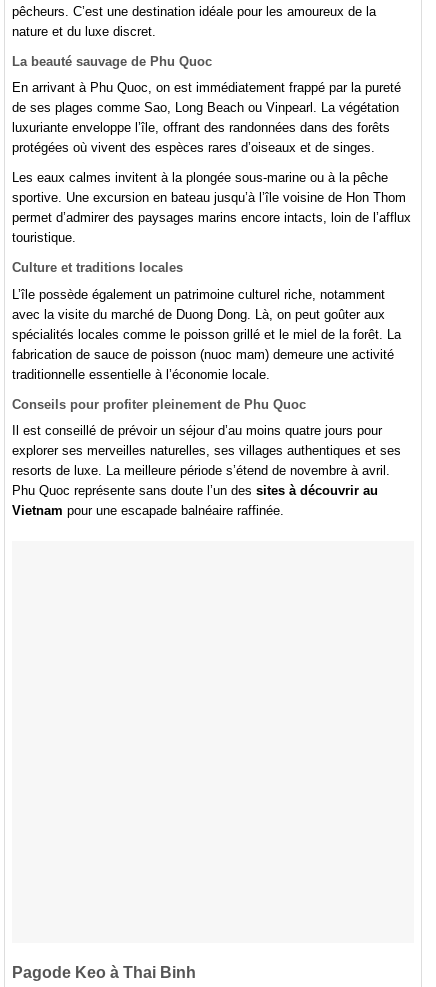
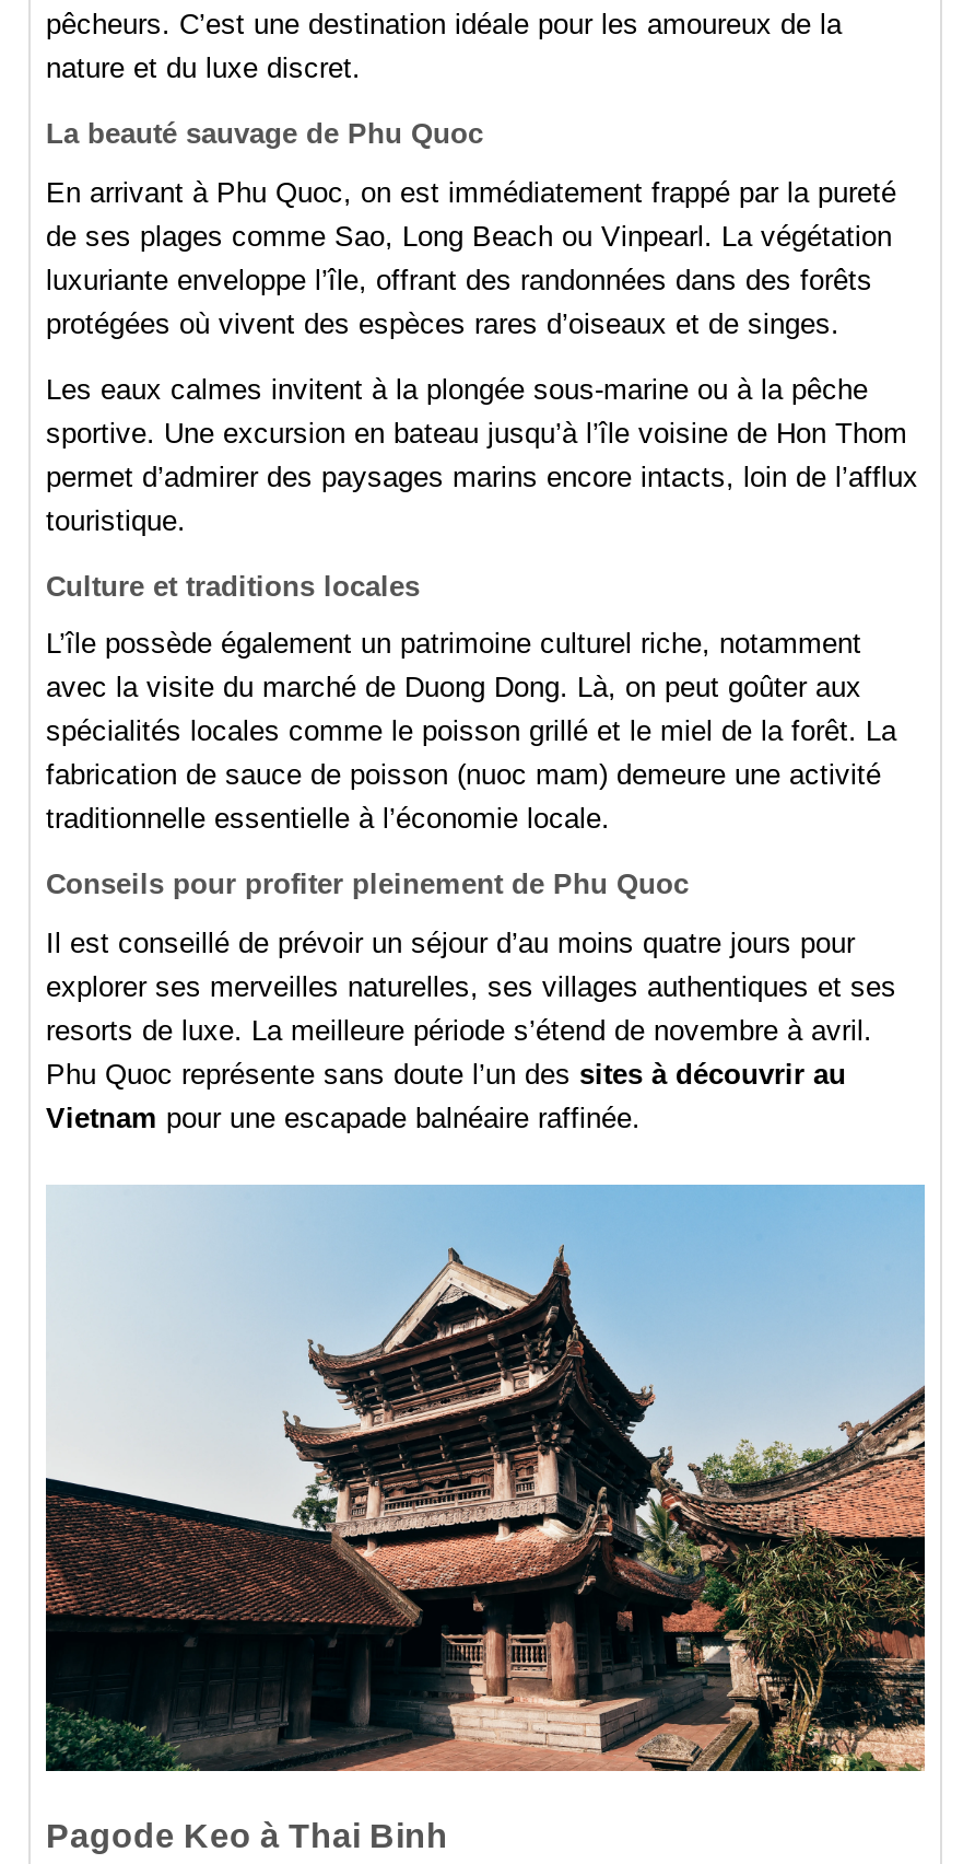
+ [image]
